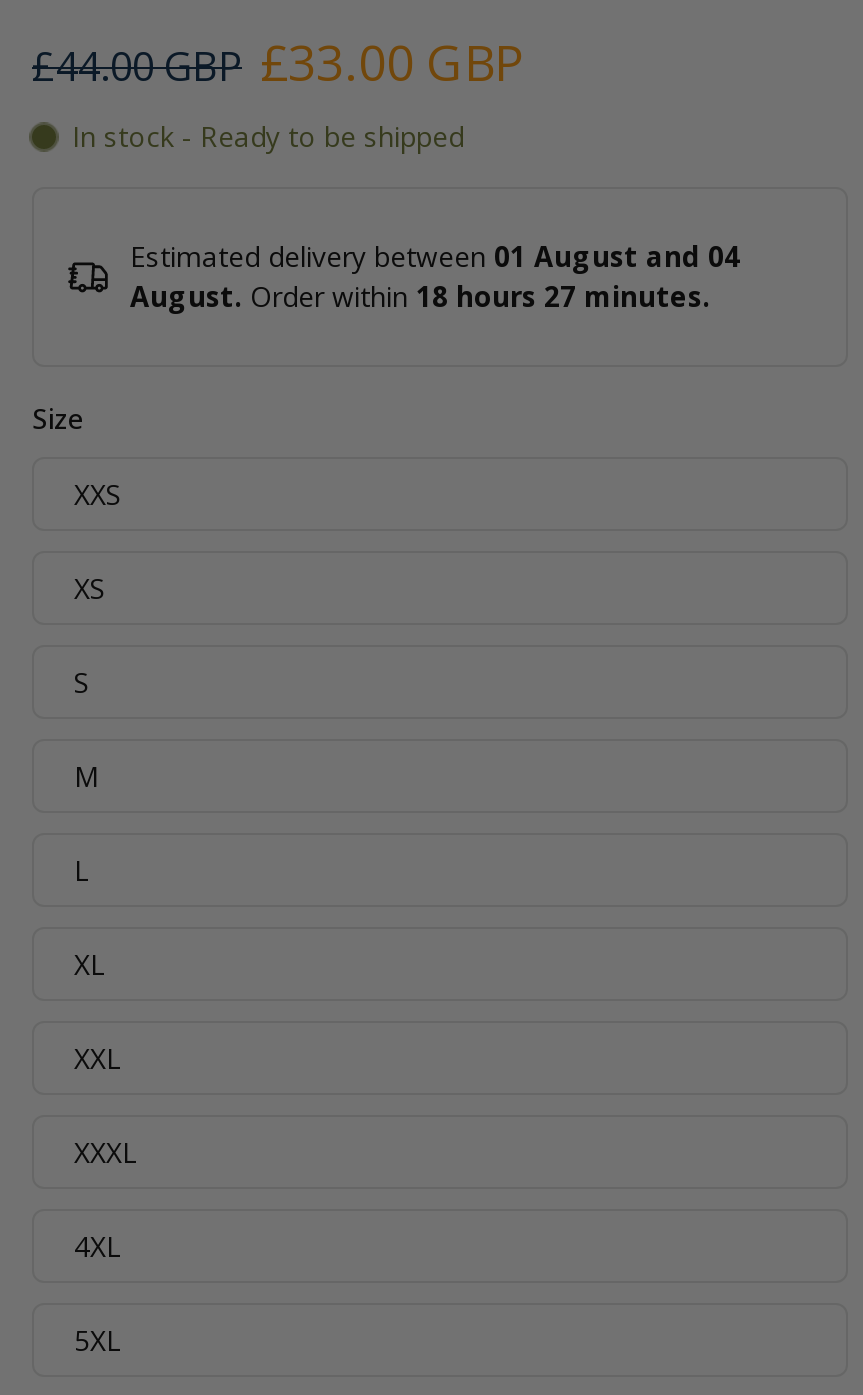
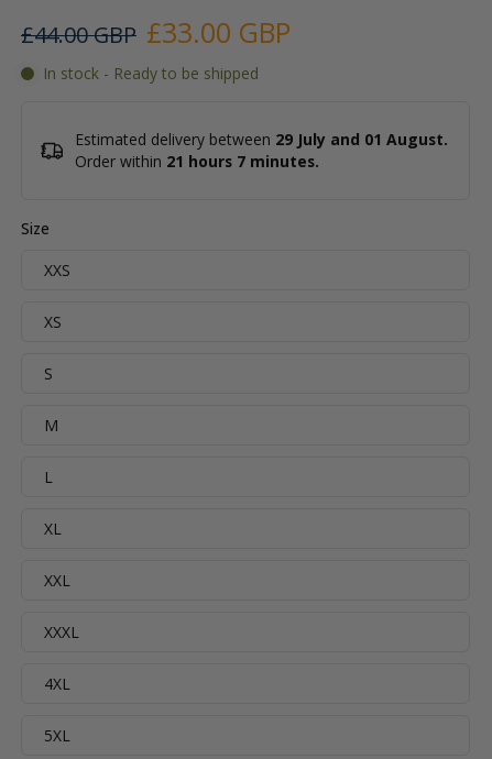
- Estimated delivery between 01 August and 04
- August. Order within 18 hours 27 minutes.
+ Estimated delivery between 29 July and 01 August.
+ Order within 21 hours 7 minutes.
